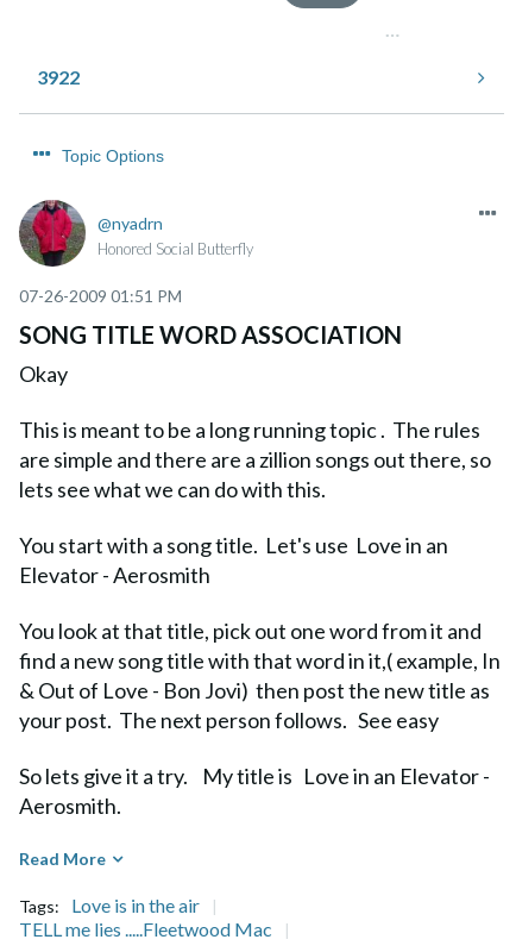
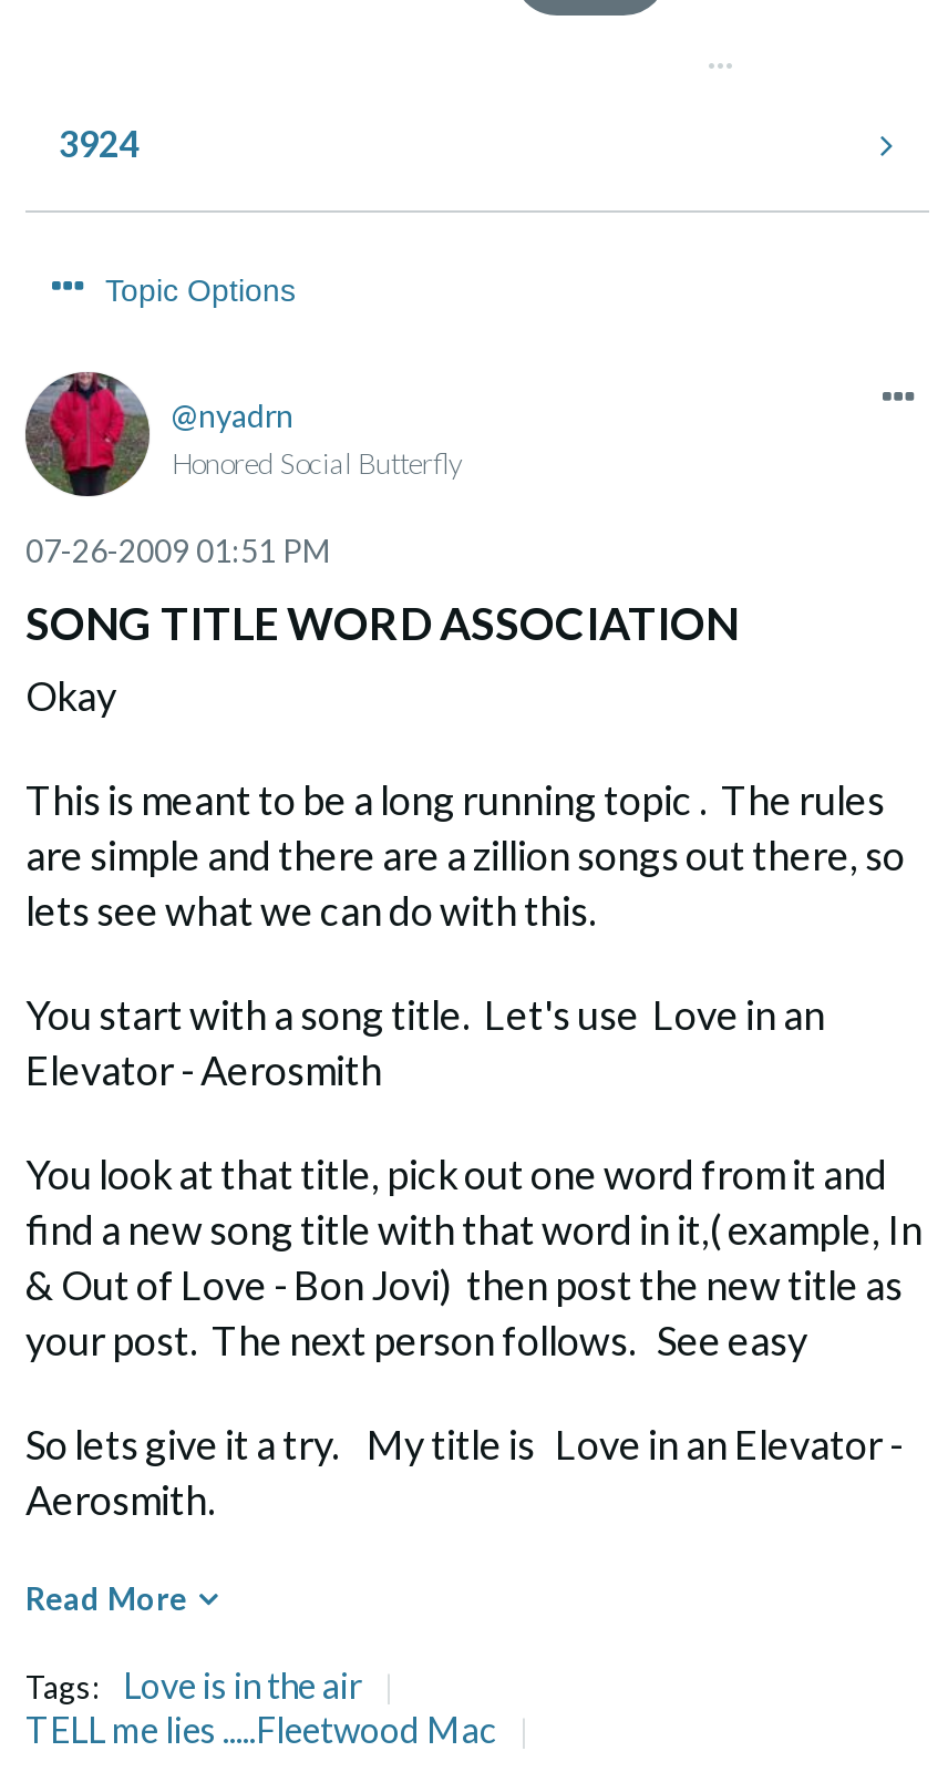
- 3922
+ 3924
